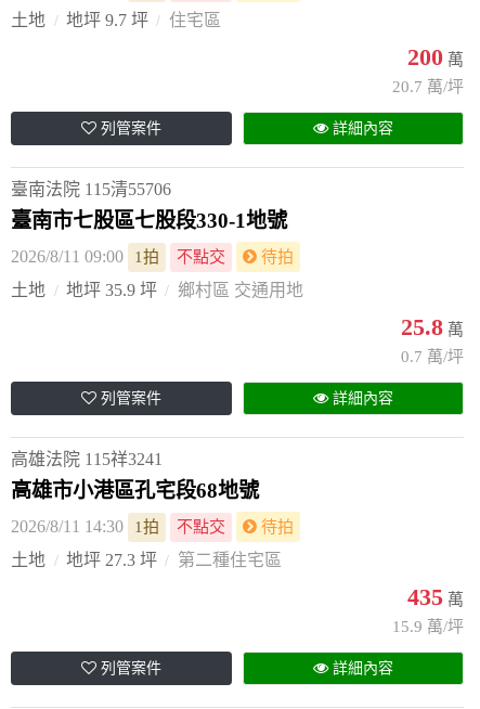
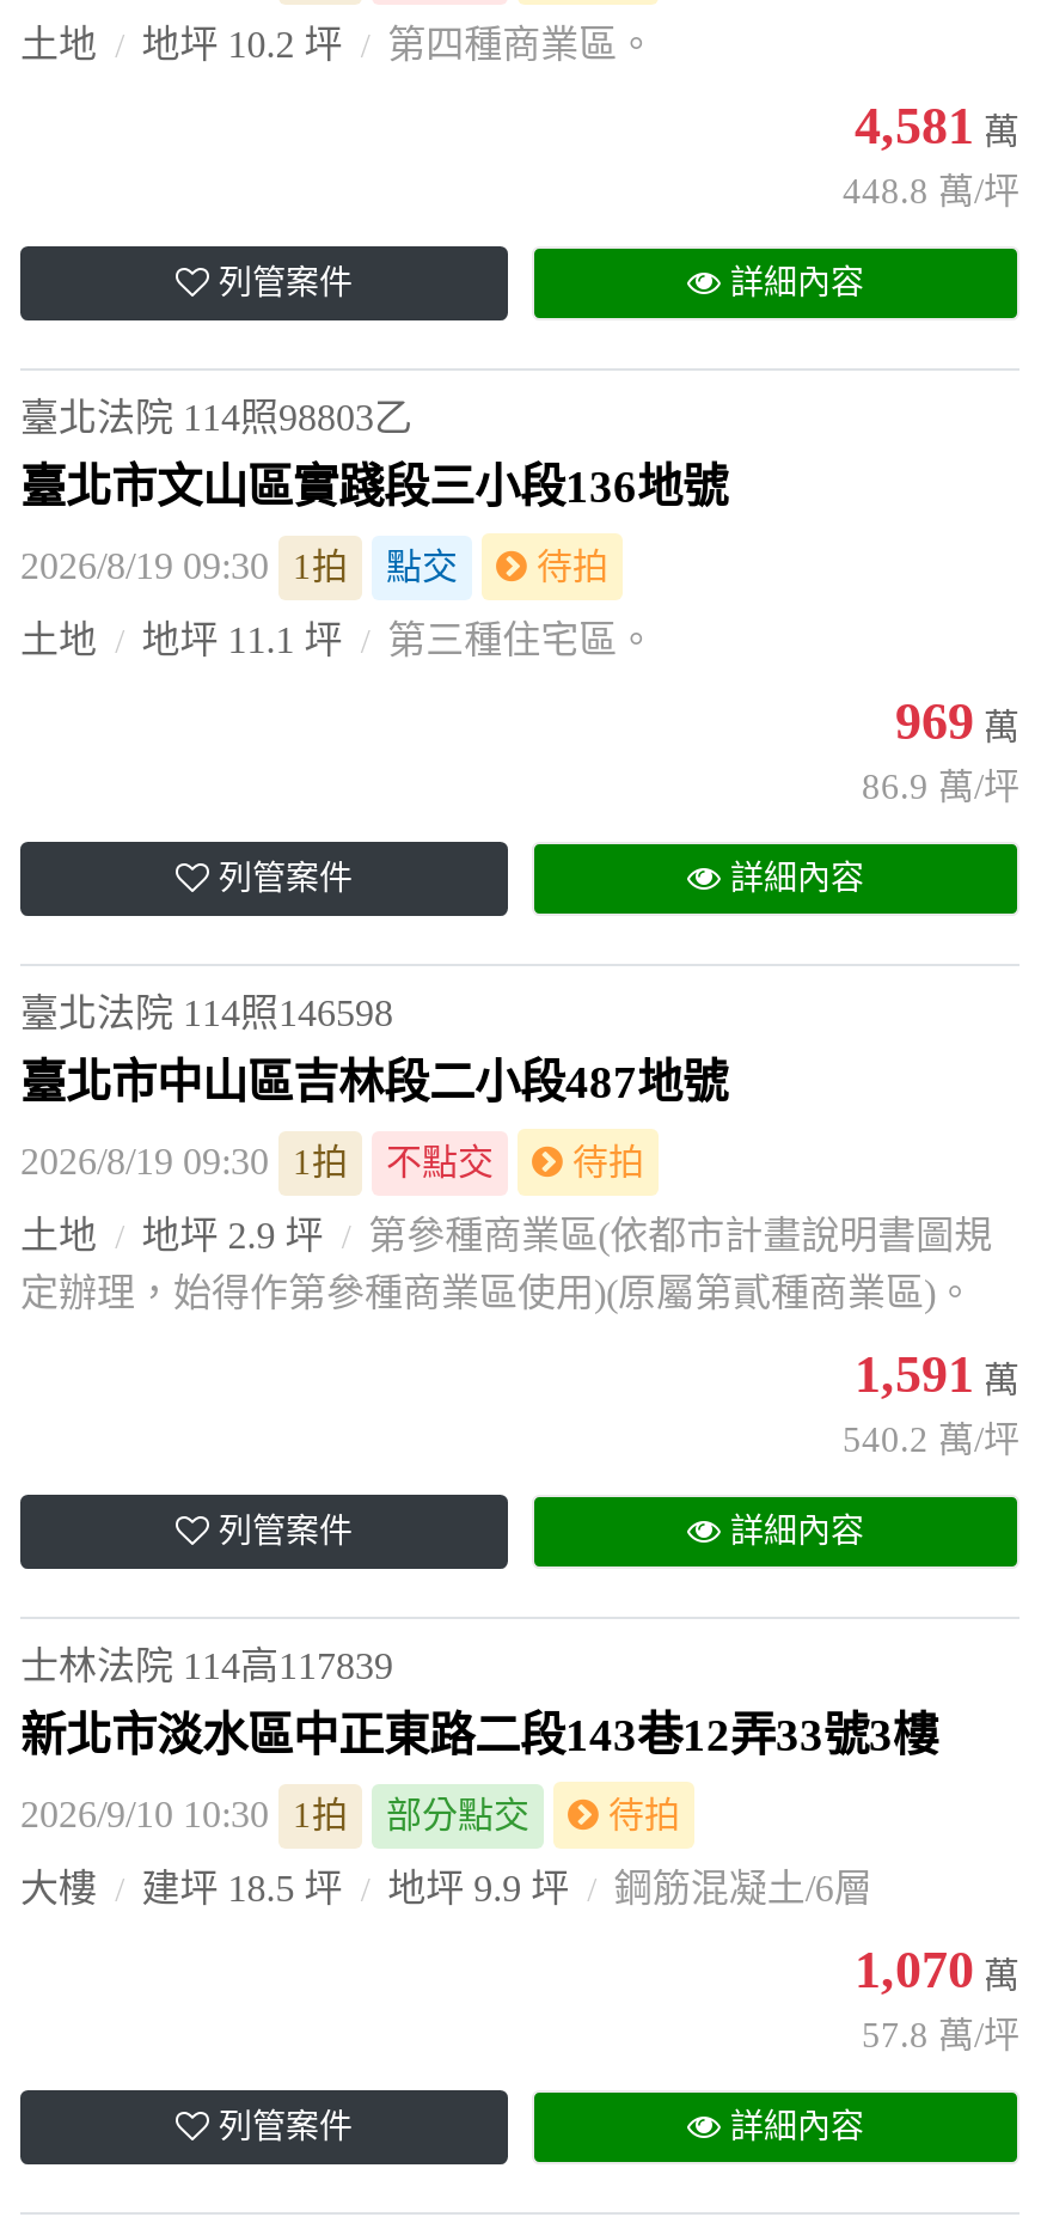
- 地坪 9.7 坪
- 住宅區
+ 地坪 10.2 坪
+ 第四種商業區。

- 200 萬
- 20.7 萬/坪
+ 4,581 萬
+ 448.8 萬/坪

- 臺南法院 115清55706
- 臺南市七股區七股段330-1地號
- 2026/8/11 09:00
+ 臺北法院 114照98803乙
+ 臺北市文山區實踐段三小段136地號
+ 2026/8/19 09:30
+ 1拍
+ 點交
+ 待拍
+ 土地
+ 地坪 11.1 坪
+ 第三種住宅區。
+ 969 萬
+ 86.9 萬/坪
+ 列管案件
+ 詳細內容
+ 臺北法院 114照146598
+ 臺北市中山區吉林段二小段487地號
+ 2026/8/19 09:30

- 地坪 35.9 坪
- 鄉村區 交通用地
+ 地坪 2.9 坪
+ 第參種商業區(依都市計畫說明書圖規
+ 定辦理，始得作第參種商業區使用)(原屬第貳種商業區)。

- 25.8 萬
- 0.7 萬/坪
+ 1,591 萬
+ 540.2 萬/坪

- 高雄法院 115祥3241
+ 士林法院 114高117839

- 高雄市小港區孔宅段68地號
+ 新北市淡水區中正東路二段143巷12弄33號3樓

- 2026/8/11 14:30
+ 2026/9/10 10:30

- 不點交
+ 部分點交

- 土地
- 地坪 27.3 坪
- 第二種住宅區
+ 大樓
+ 建坪 18.5 坪
+ 地坪 9.9 坪
+ 鋼筋混凝土/6層

- 435 萬
- 15.9 萬/坪
+ 1,070 萬
+ 57.8 萬/坪
